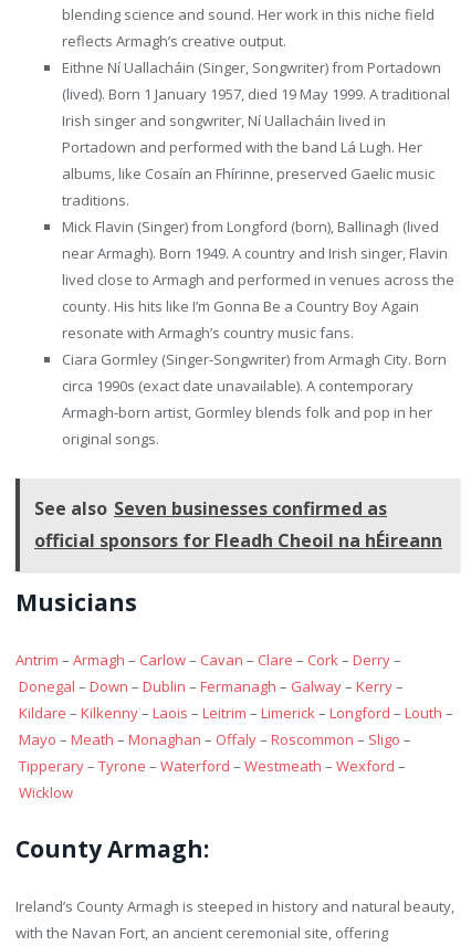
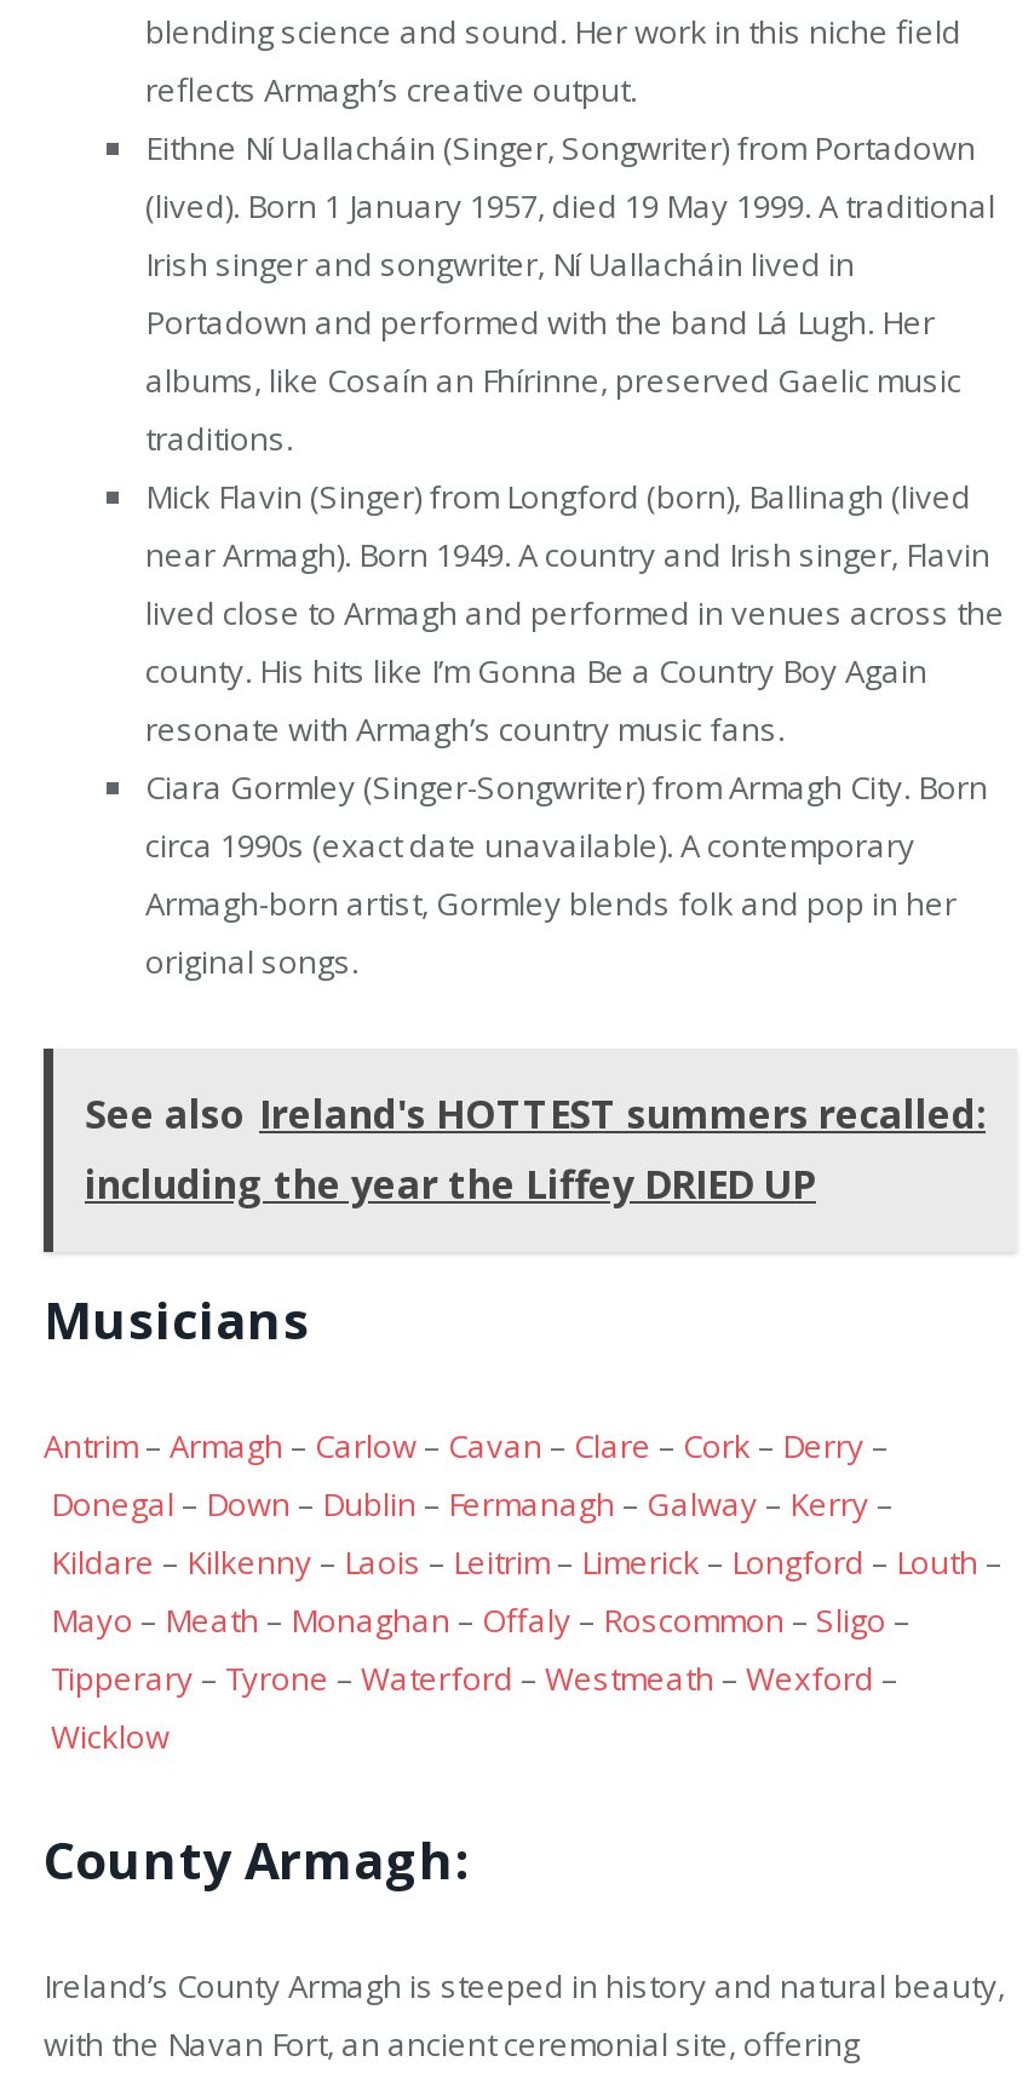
- See also Seven businesses confirmed as
- official sponsors for Fleadh Cheoil na hÉireann
+ See also Ireland's HOTTEST summers recalled:
+ including the year the Liffey DRIED UP
